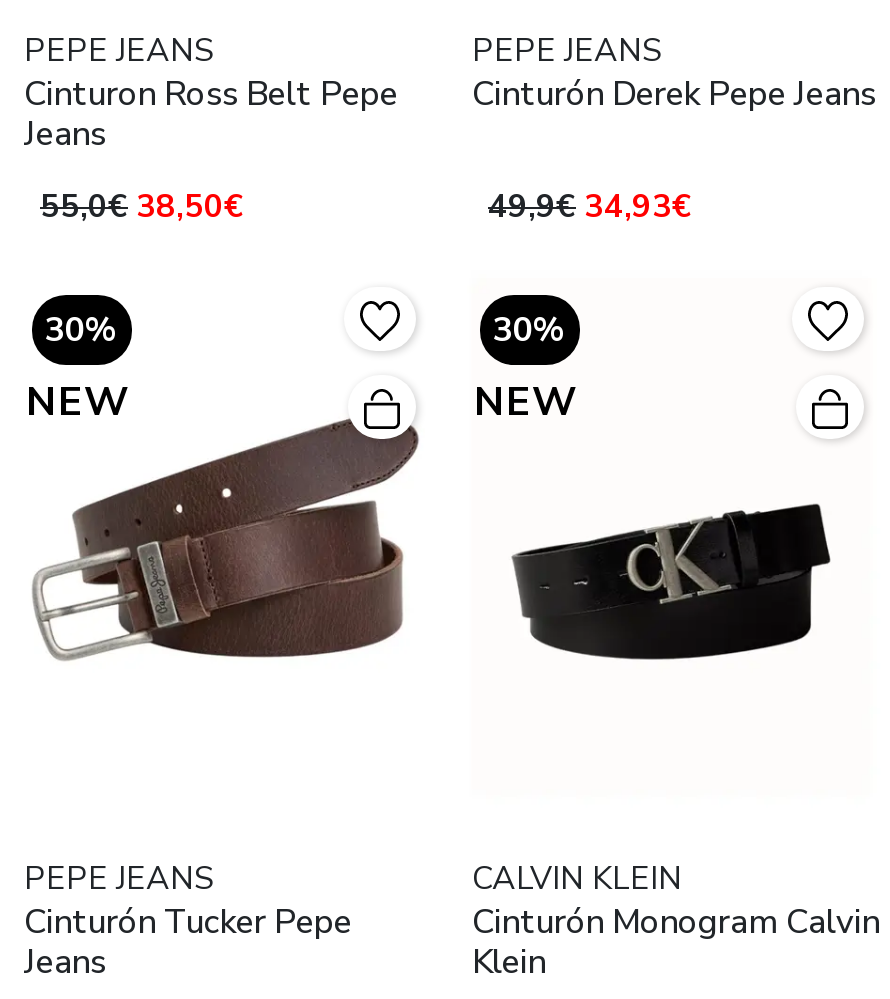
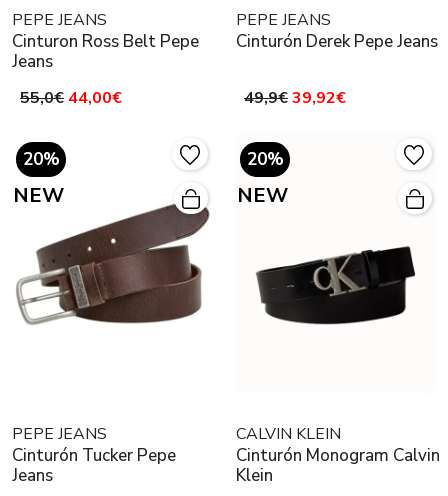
- 55,0€ 38,50€
+ 55,0€ 44,00€

- 49,9€ 34,93€
+ 49,9€ 39,92€

- 30%
+ 20%

- 30%
+ 20%
